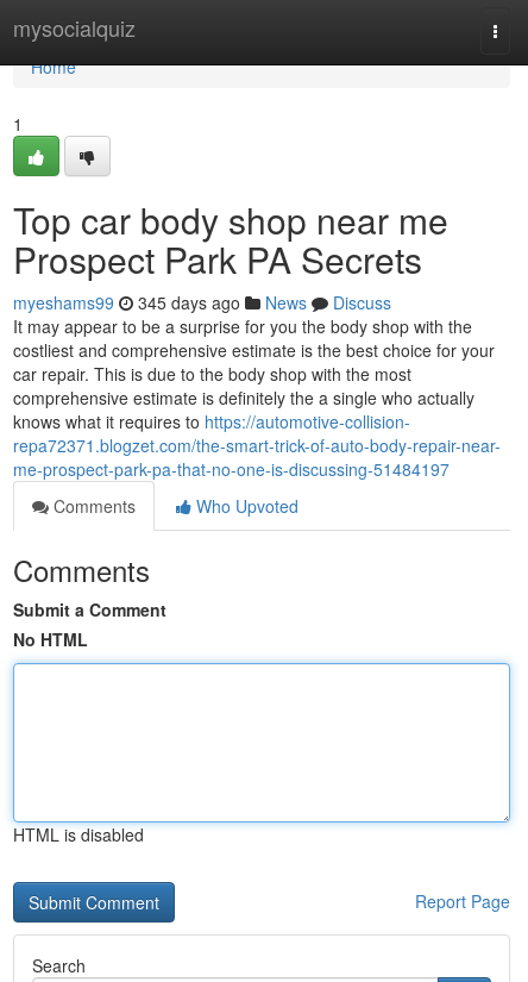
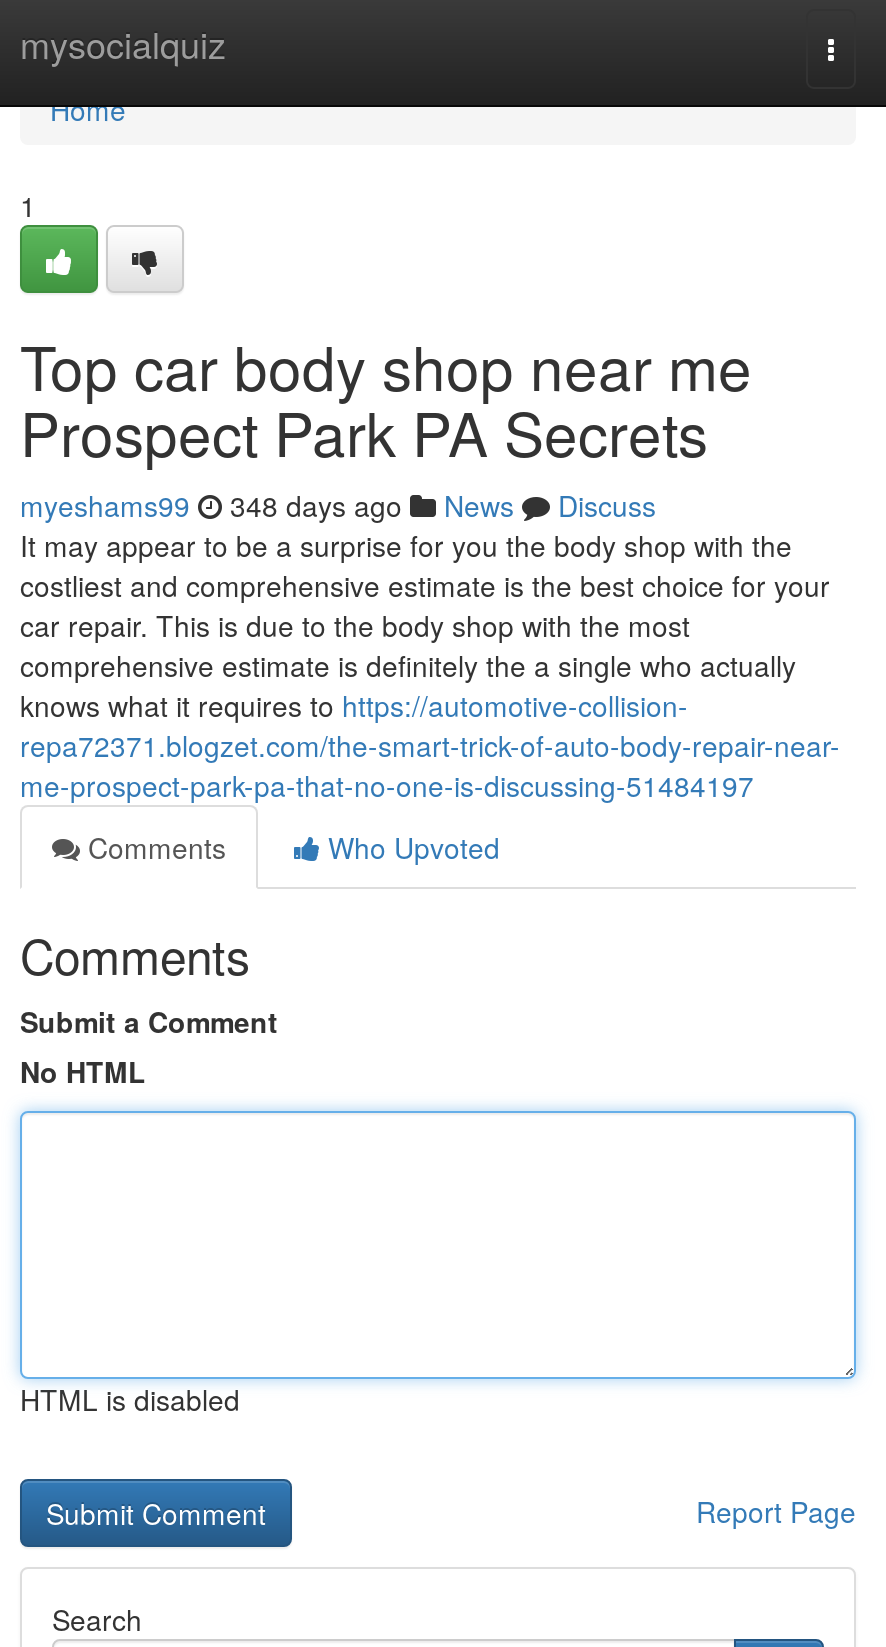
- myeshams99 345 days ago News Discuss
+ myeshams99 348 days ago News Discuss
